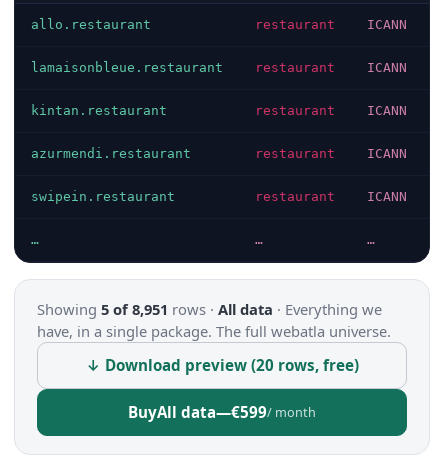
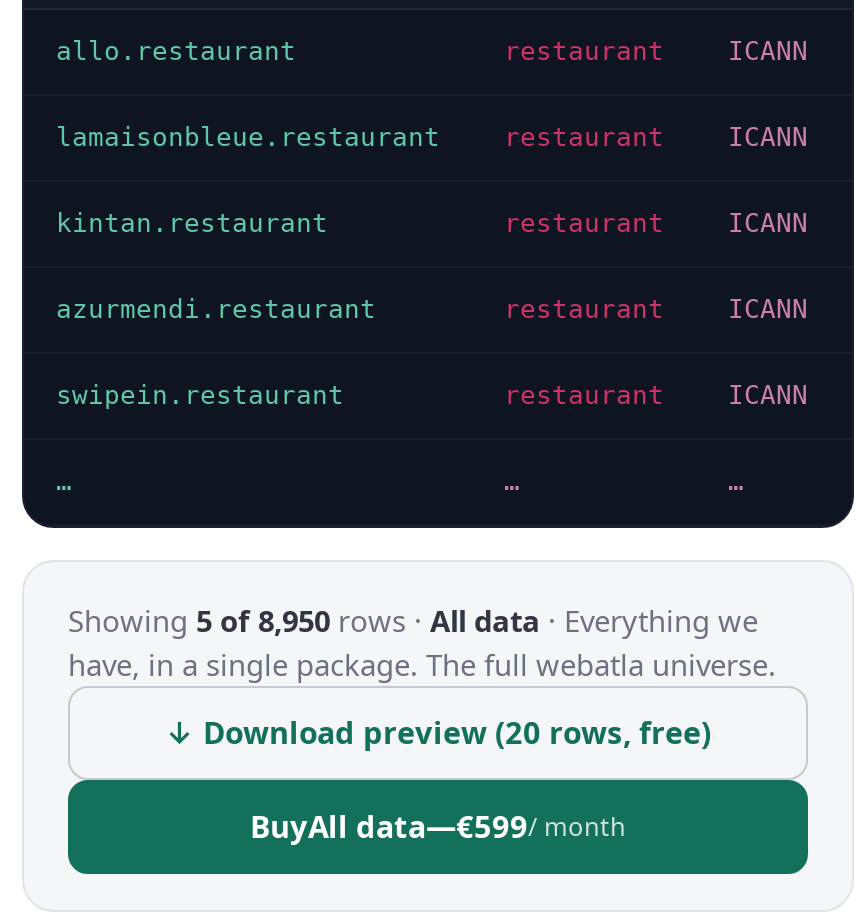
- Showing 5 of 8,951 rows · All data · Everything we
+ Showing 5 of 8,950 rows · All data · Everything we
